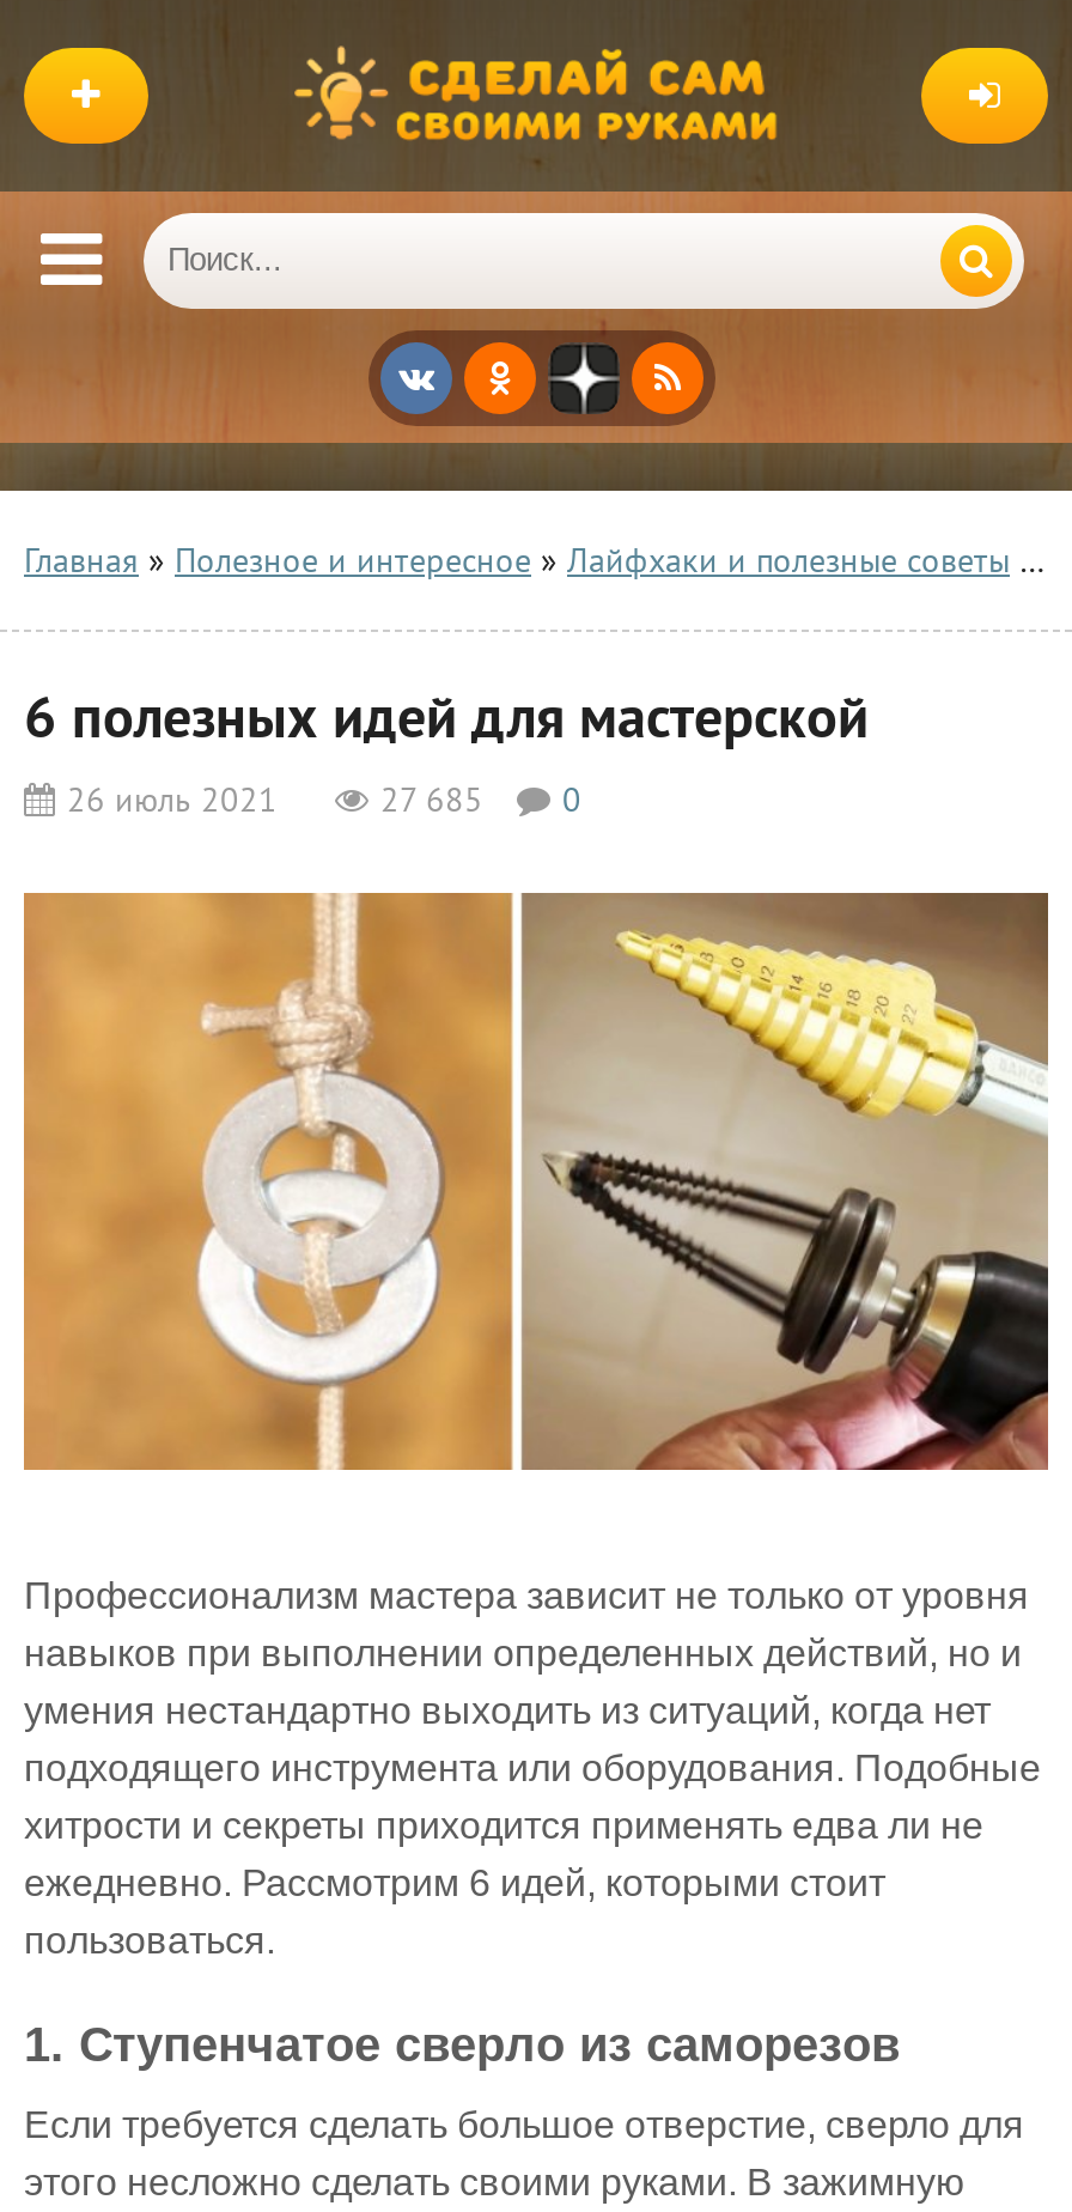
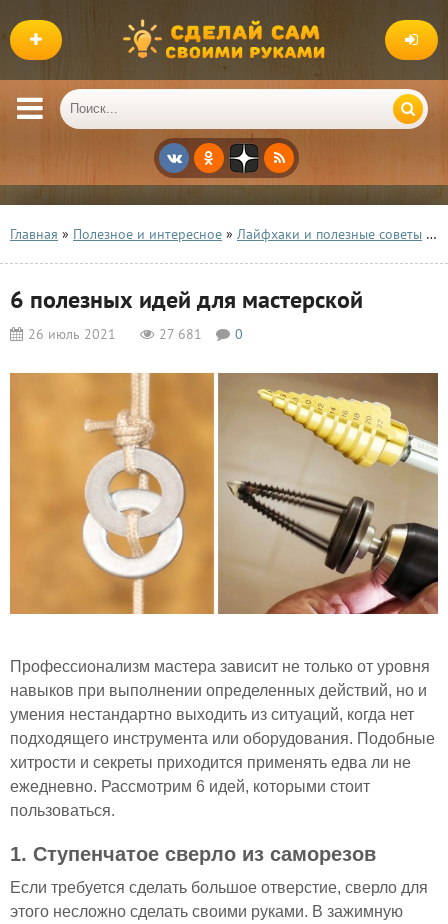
- 27 685 0
+ 27 681 0
